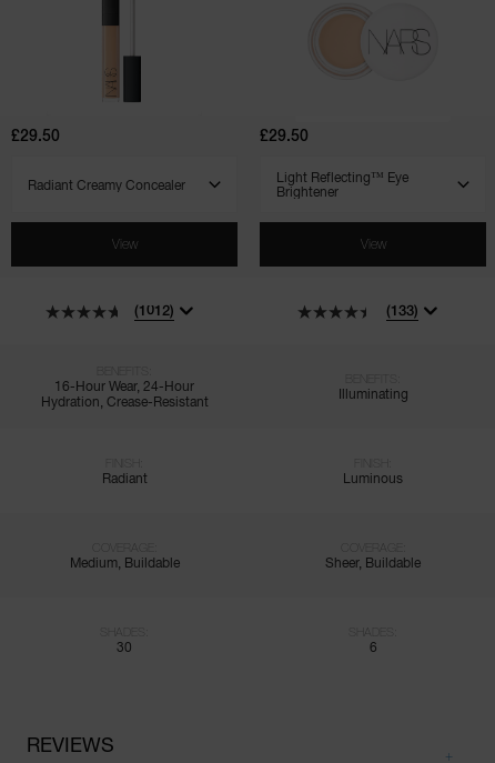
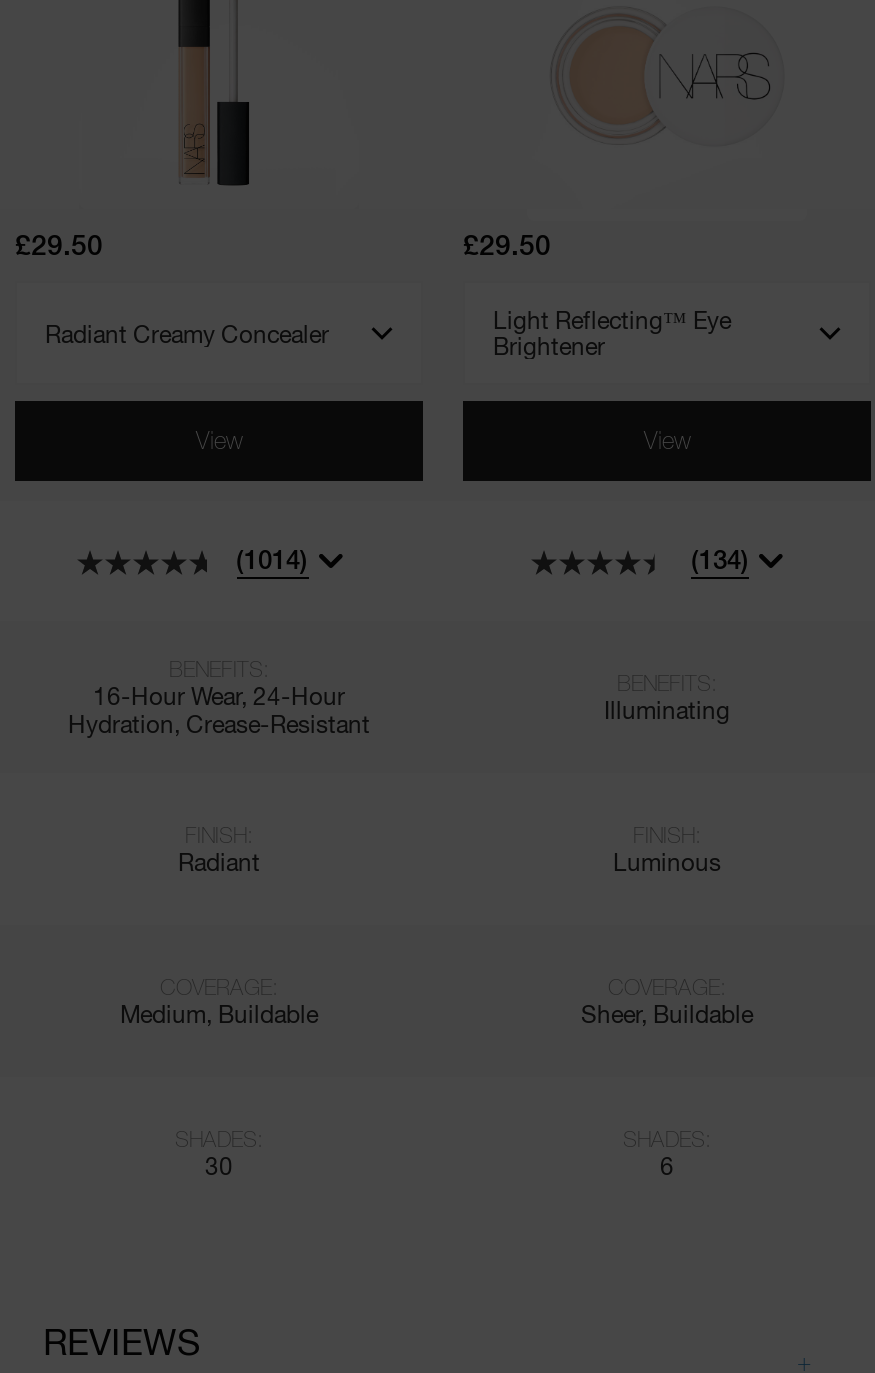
- (1012)
+ (1014)

- (133)
+ (134)
